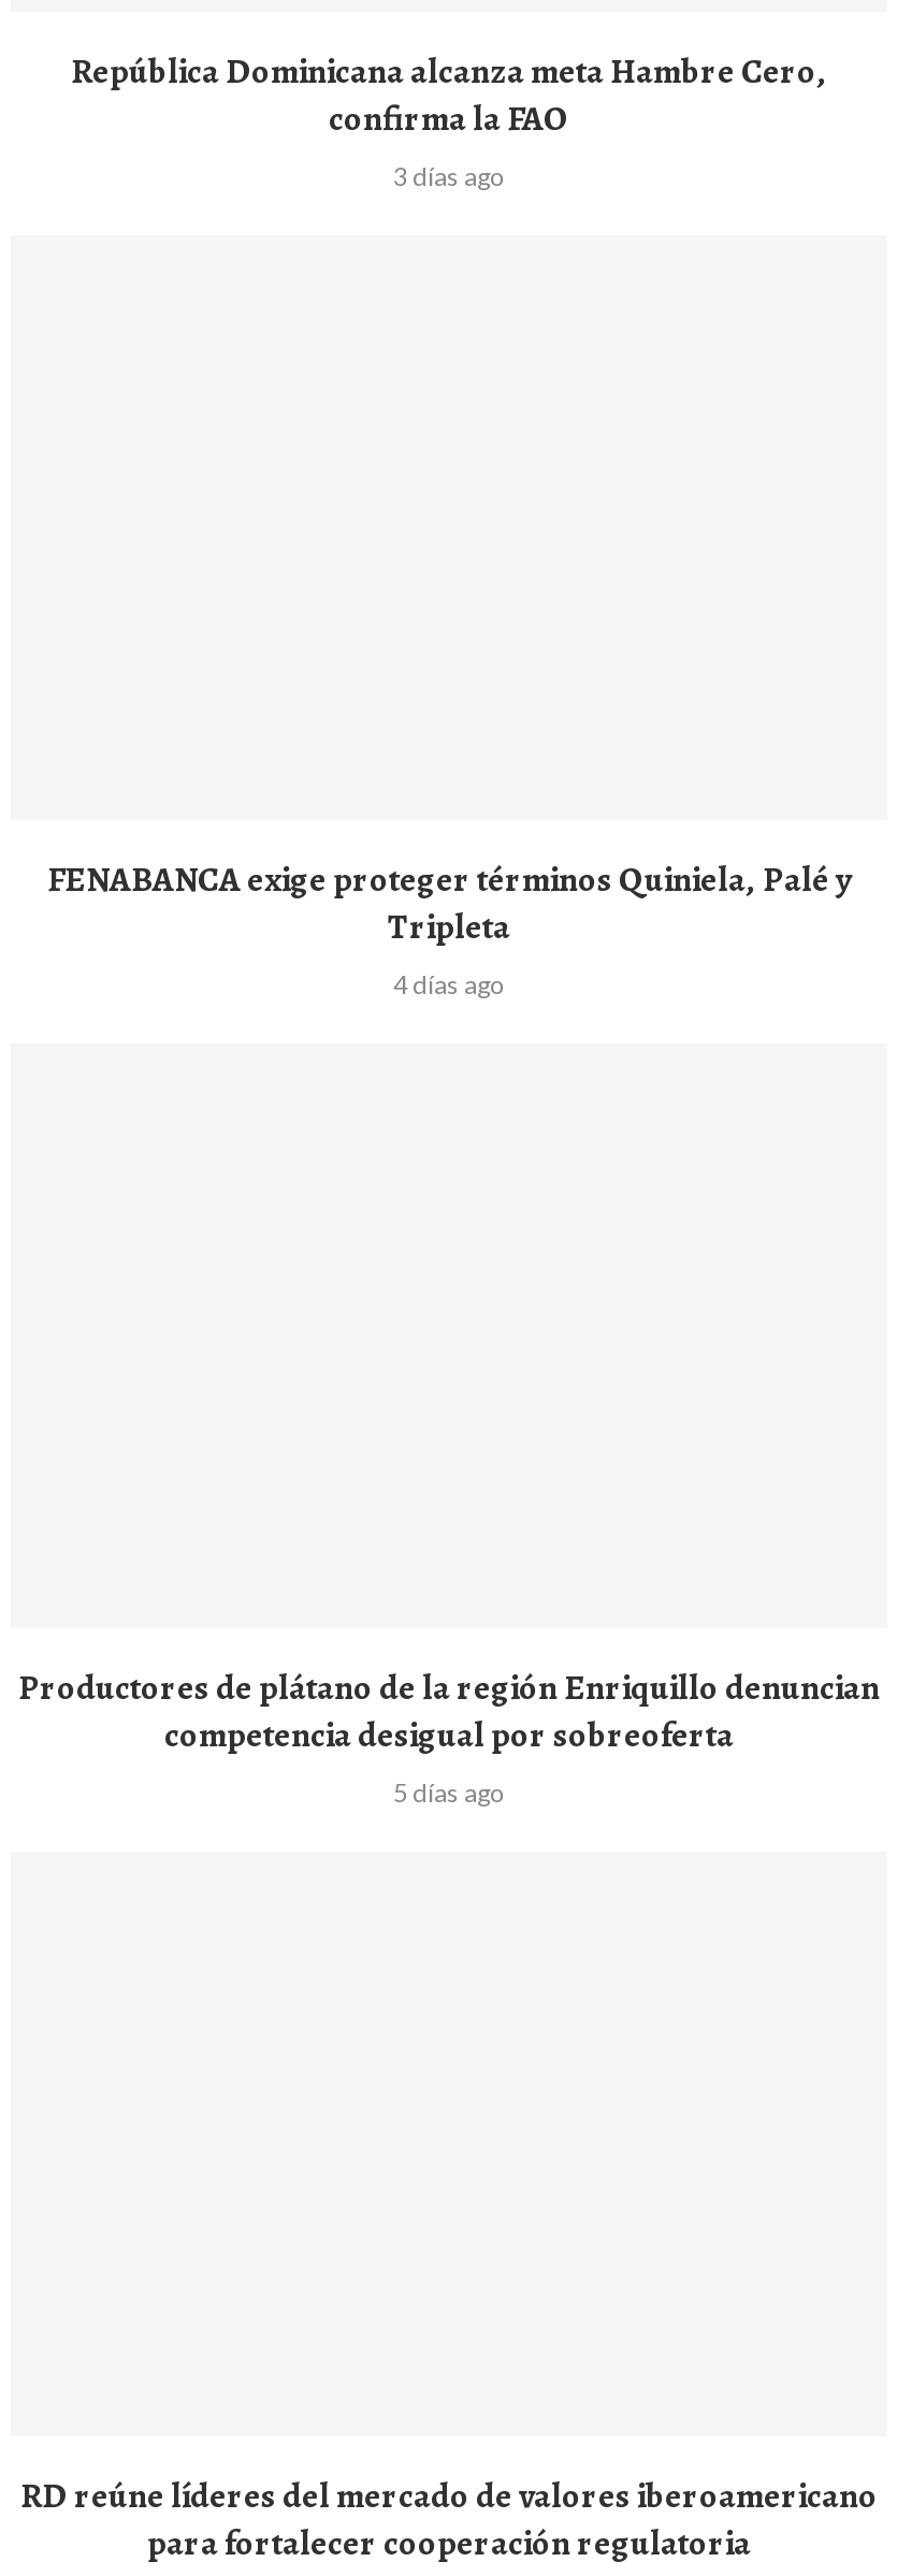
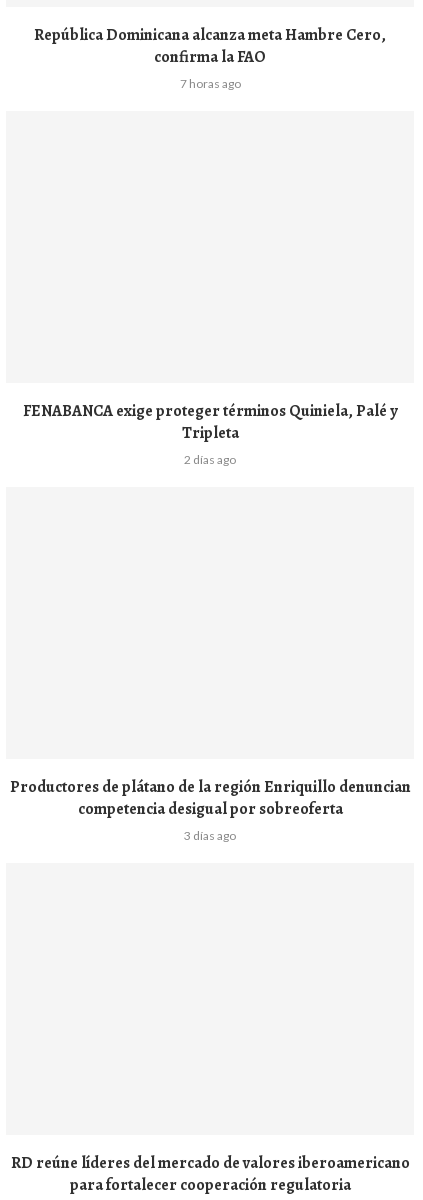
- 3 días ago
+ 7 horas ago

- 4 días ago
+ 2 días ago

- 5 días ago
+ 3 días ago
